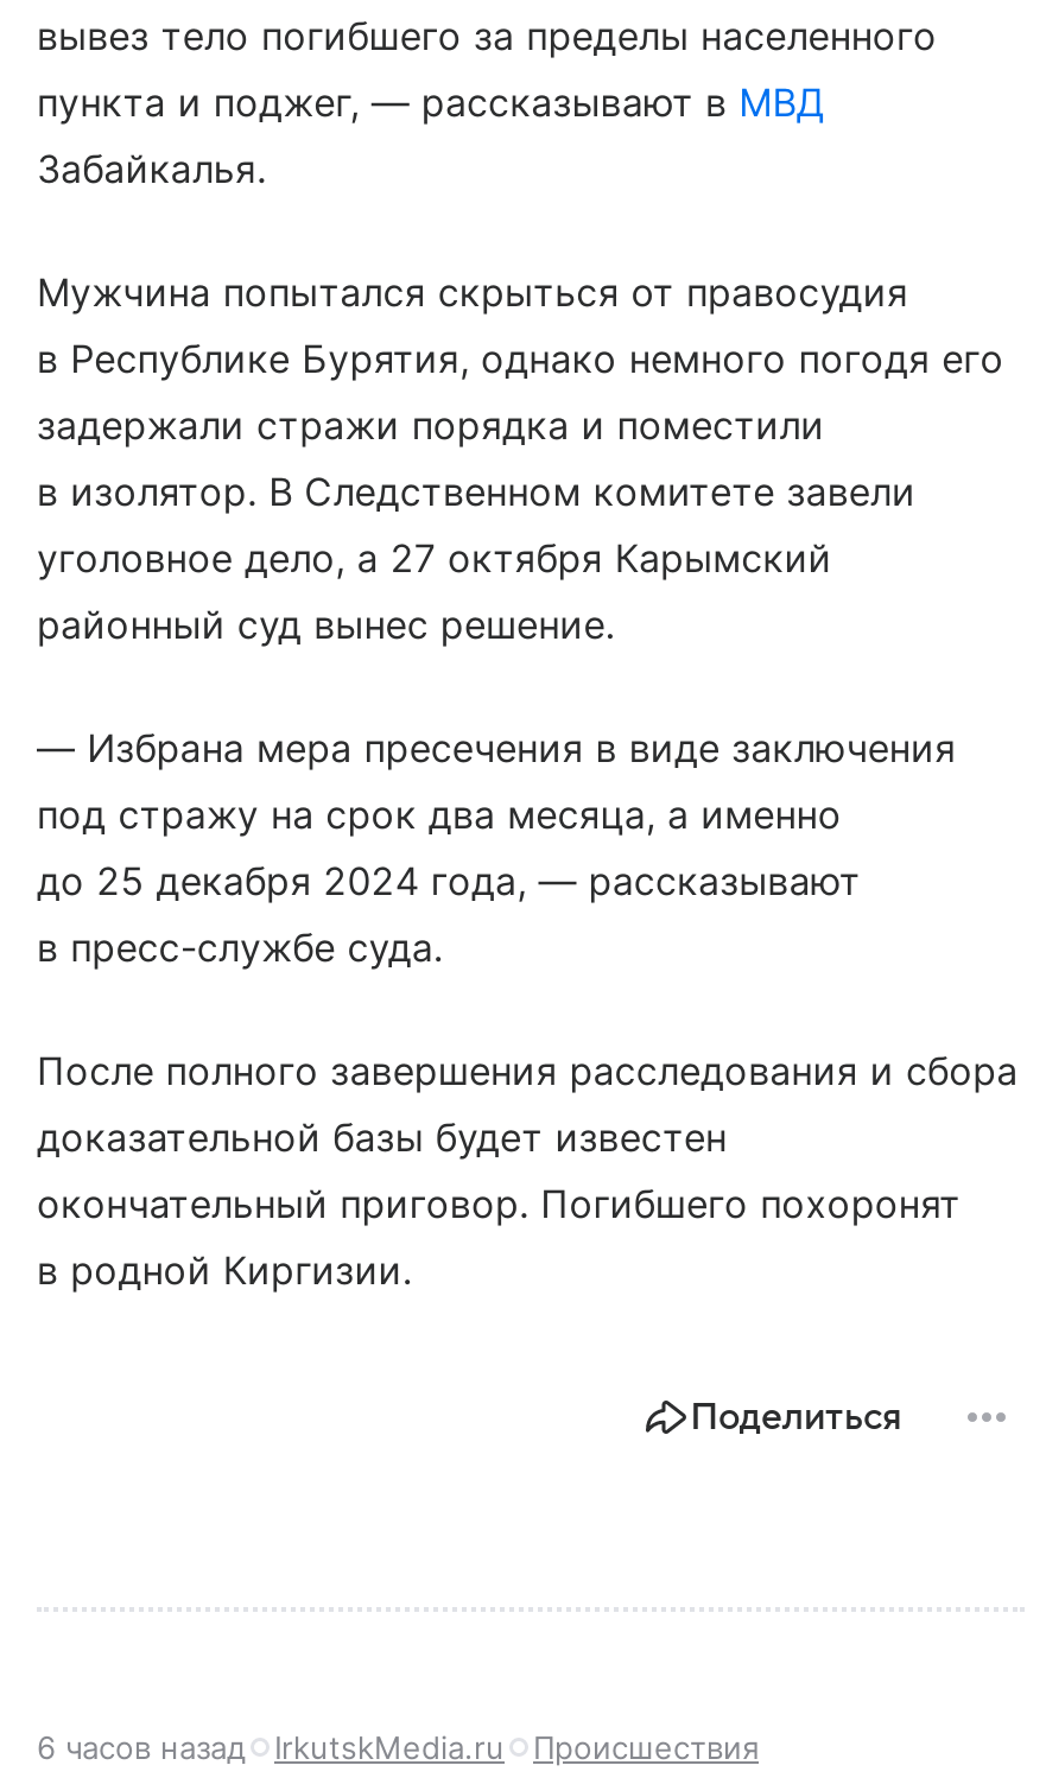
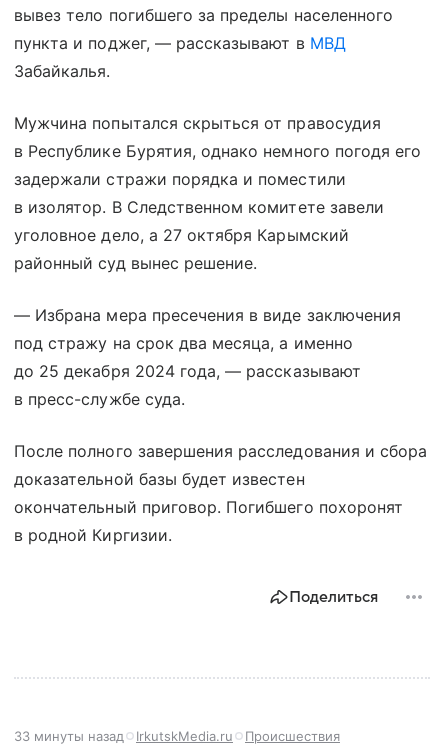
- 6 часов назад IrkutskMedia.ru Происшествия
+ 33 минуты назад IrkutskMedia.ru Происшествия
